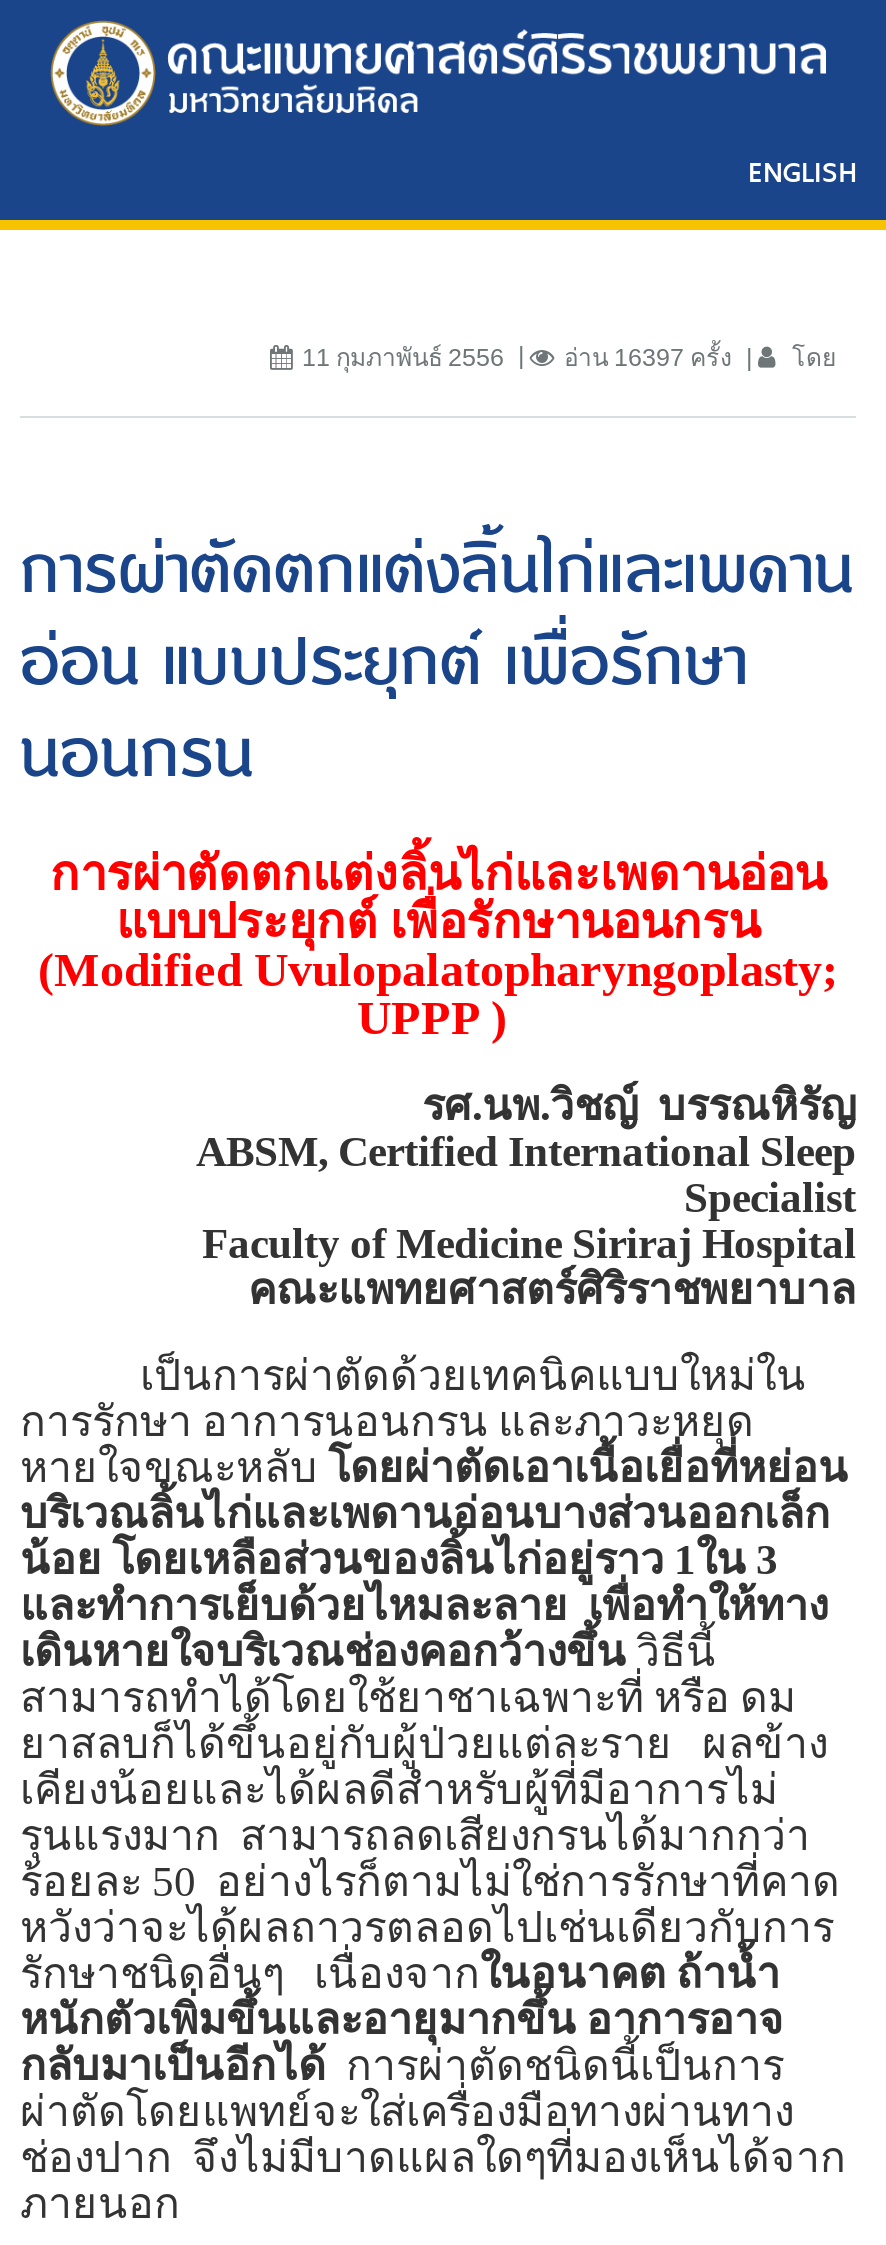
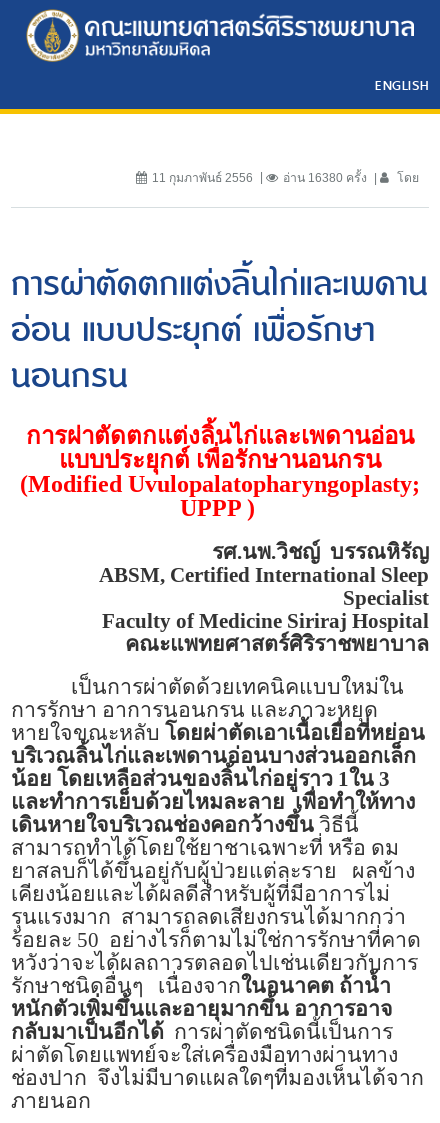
- อ่าน 16397 ครั้ง
+ อ่าน 16380 ครั้ง
